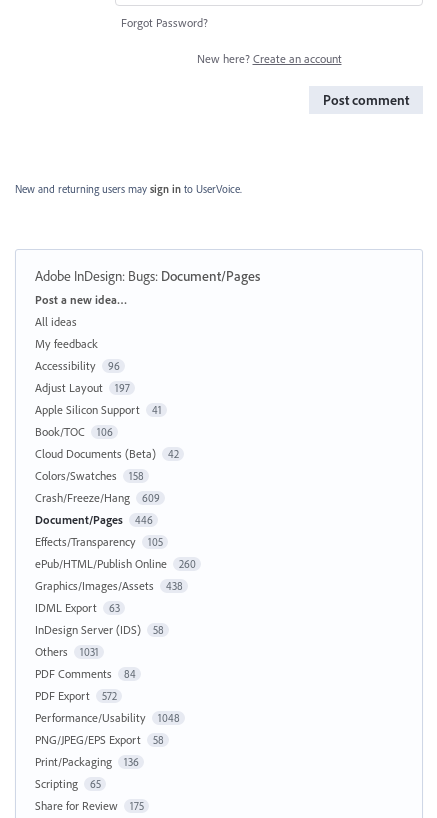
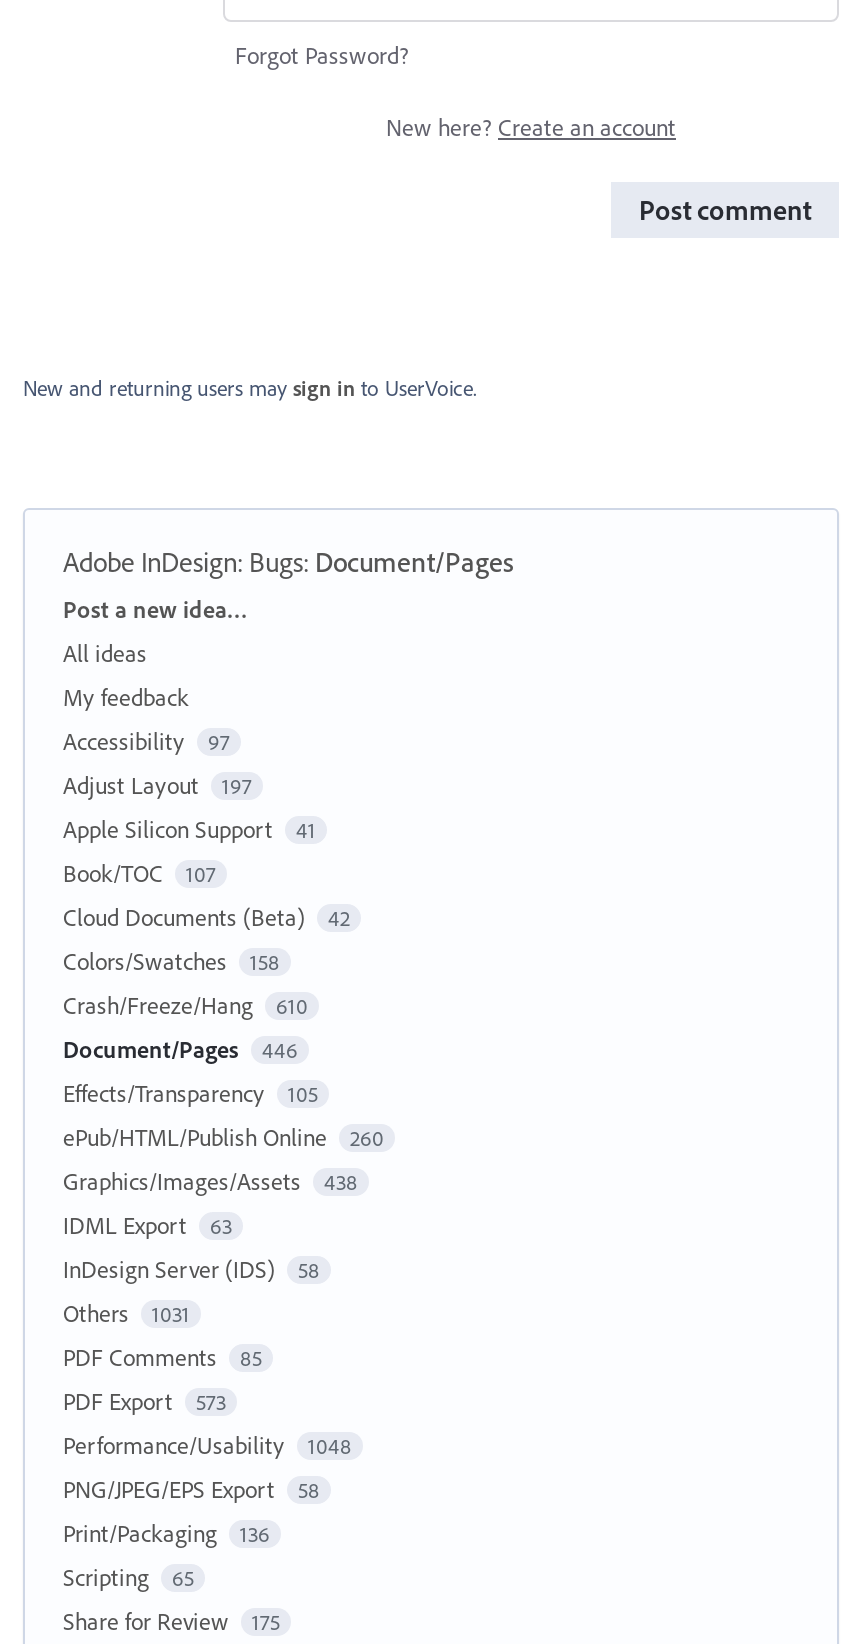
- Accessibility 96
+ Accessibility 97

- Book/TOC 106
+ Book/TOC 107

- Crash/Freeze/Hang 609
+ Crash/Freeze/Hang 610

- PDF Comments 84
+ PDF Comments 85

- PDF Export 572
+ PDF Export 573
